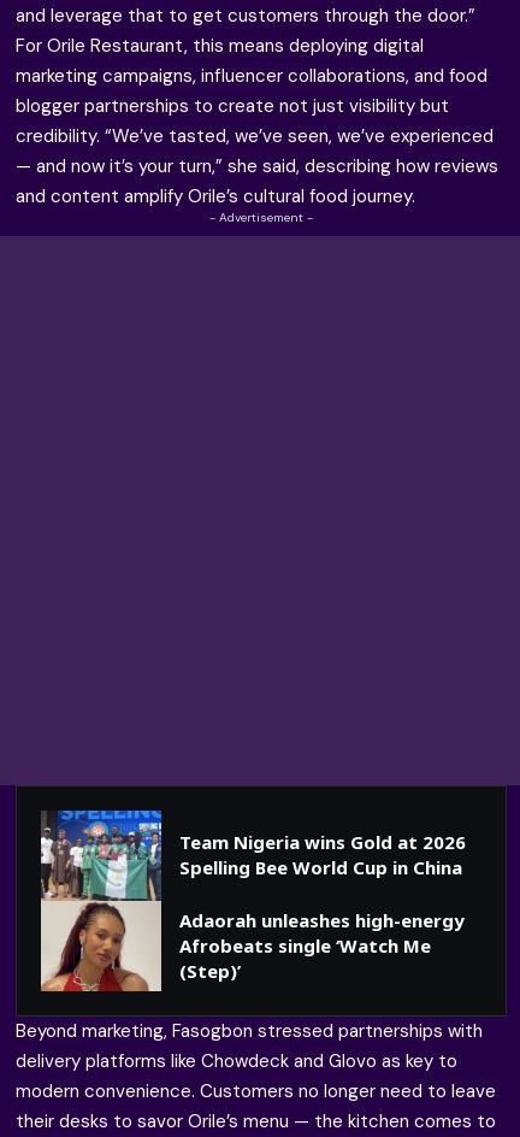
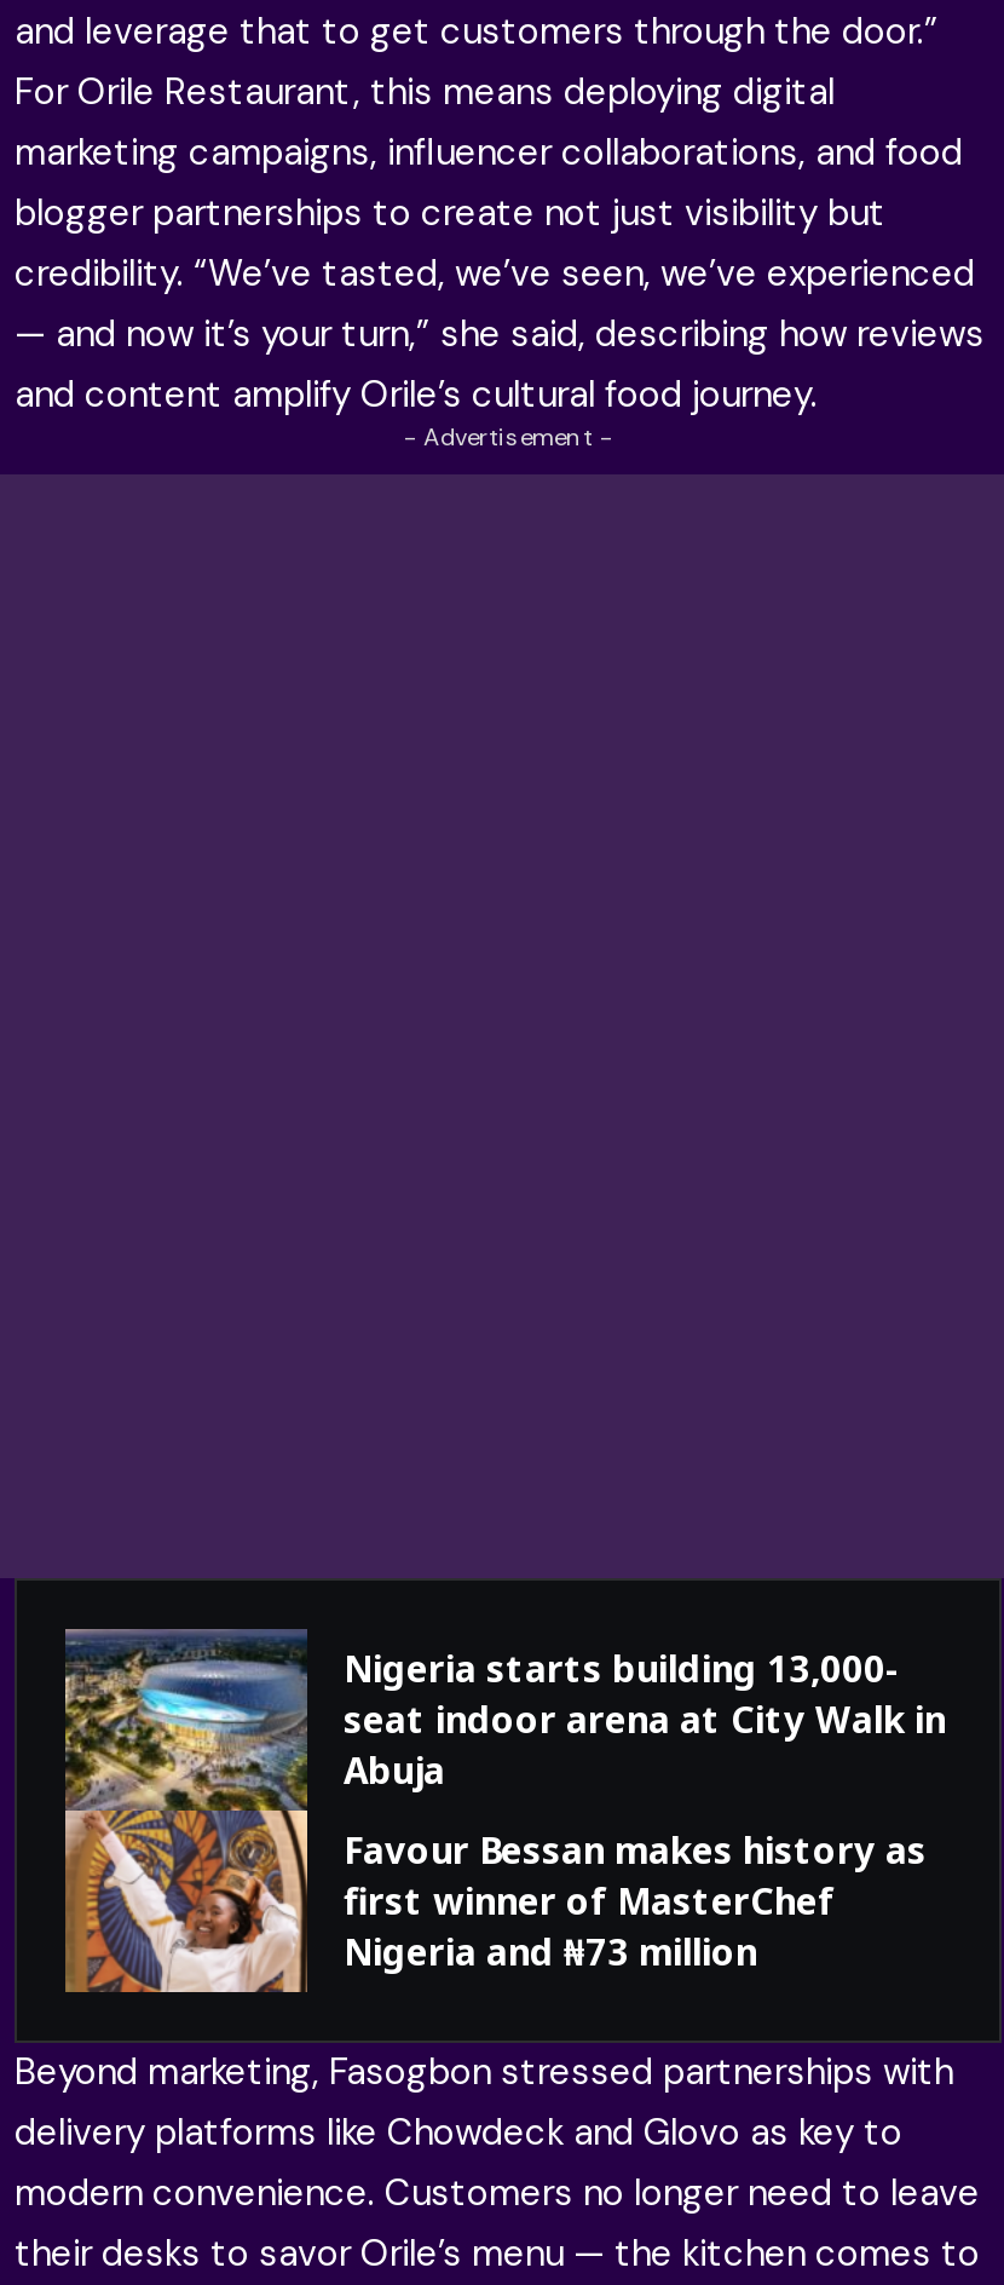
- [image]
- Team Nigeria wins Gold at 2026
- Spelling Bee World Cup in China
+ [image]
+ Nigeria starts building 13,000-
+ seat indoor arena at City Walk in
+ Abuja

- Adaorah unleashes high-energy
- Afrobeats single ‘Watch Me
- (Step)’
+ Favour Bessan makes history as
+ first winner of MasterChef
+ Nigeria and ₦73 million
